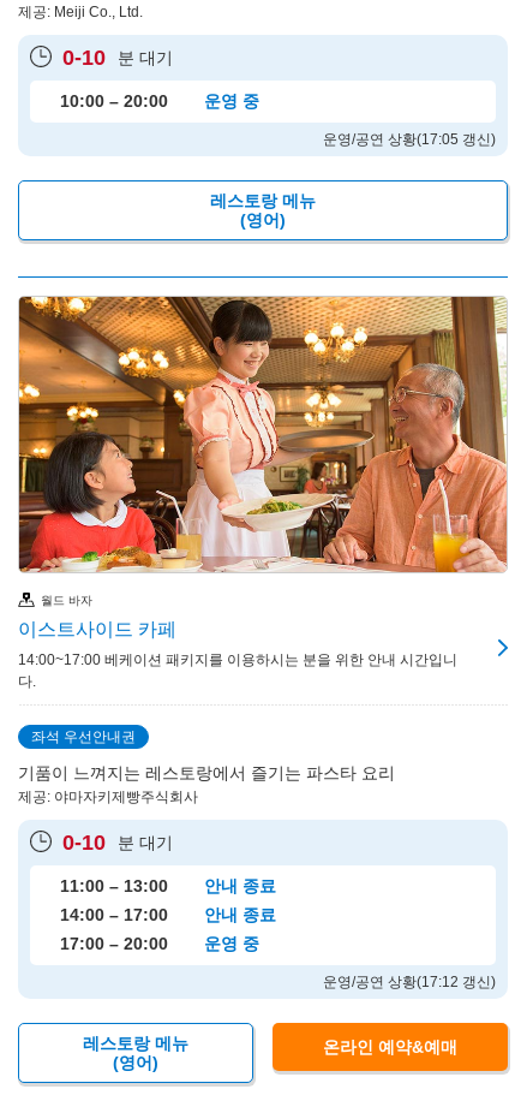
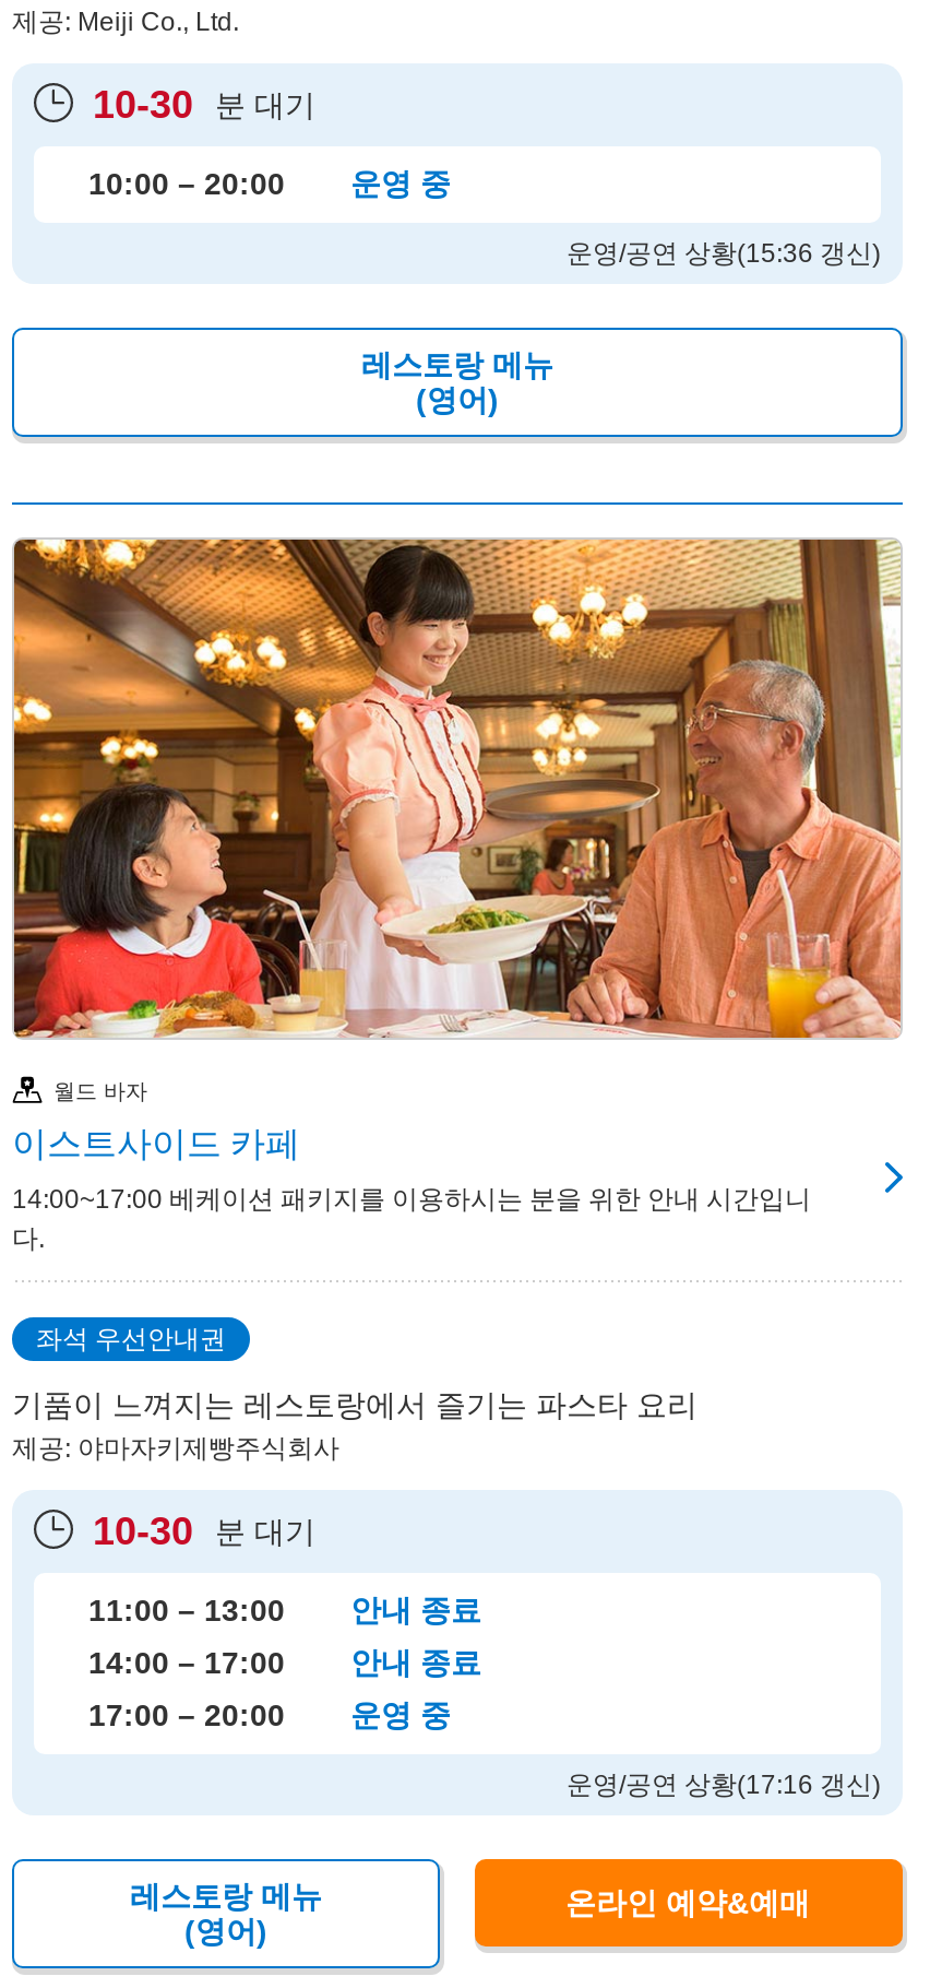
- 0-10 분 대기
+ 10-30 분 대기

- 운영/공연 상황(17:05 갱신)
+ 운영/공연 상황(15:36 갱신)

- 0-10 분 대기
+ 10-30 분 대기

- 운영/공연 상황(17:12 갱신)
+ 운영/공연 상황(17:16 갱신)
